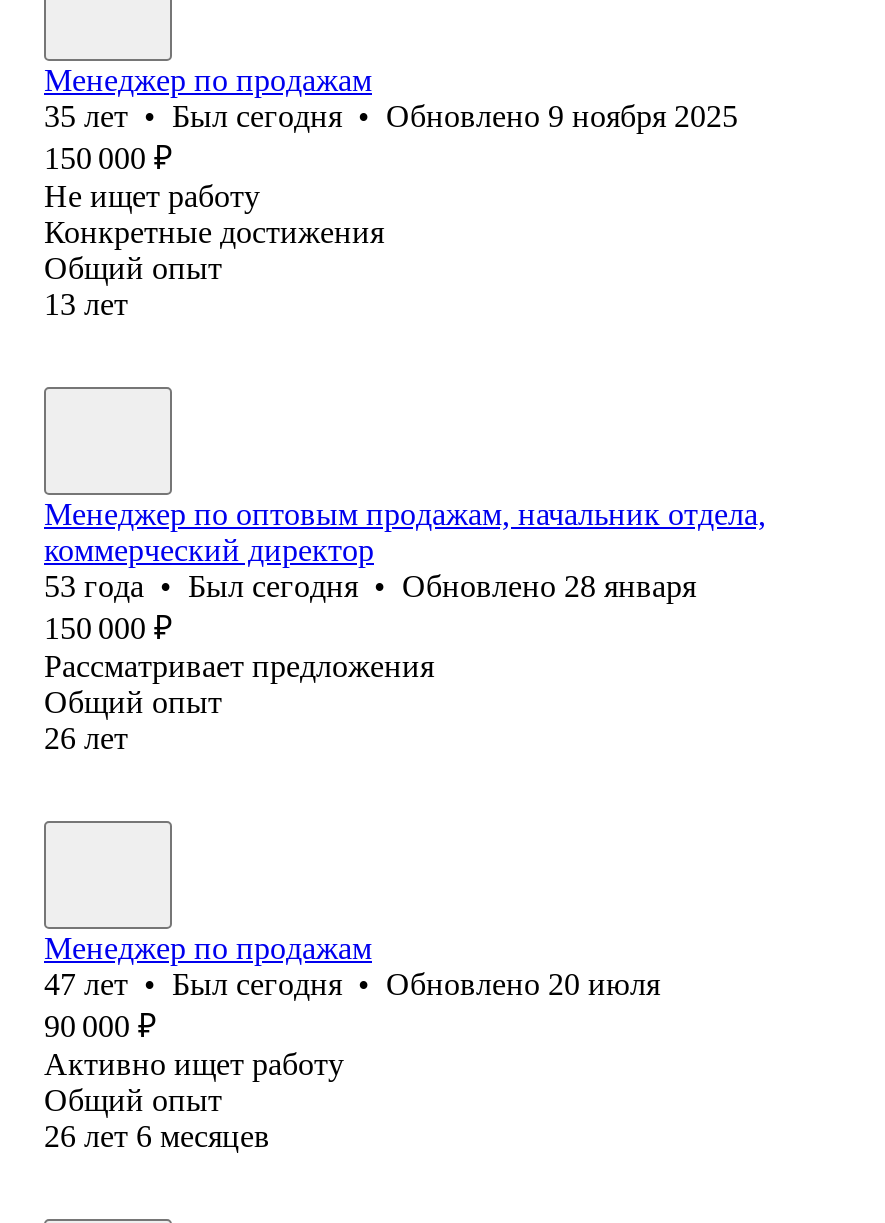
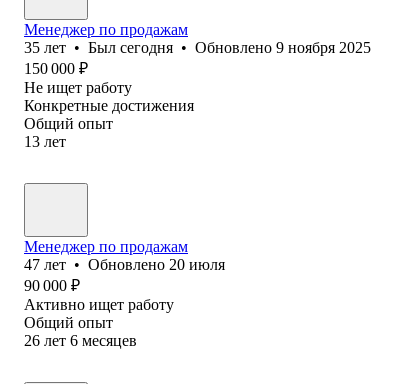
- Менеджер по оптовым продажам, начальник отдела,
- коммерческий директор
- 53 года • Был сегодня • Обновлено 28 января
- 150 000 ₽
- Рассматривает предложения
- Общий опыт
- 26 лет

- 47 лет • Был сегодня • Обновлено 20 июля
+ 47 лет • Обновлено 20 июля
